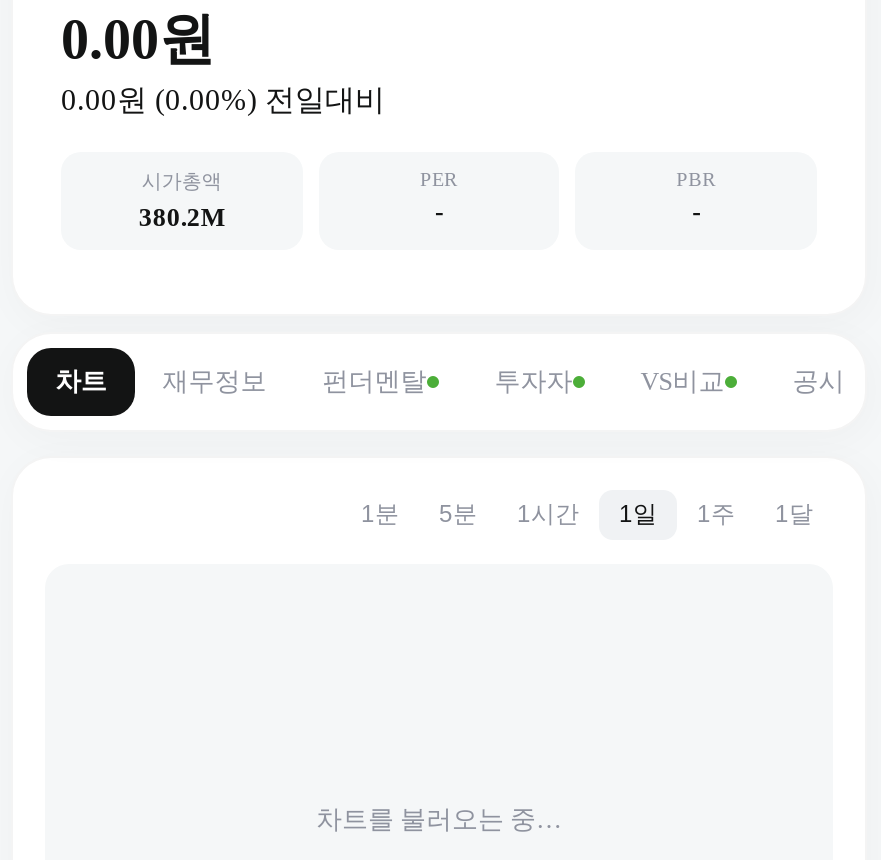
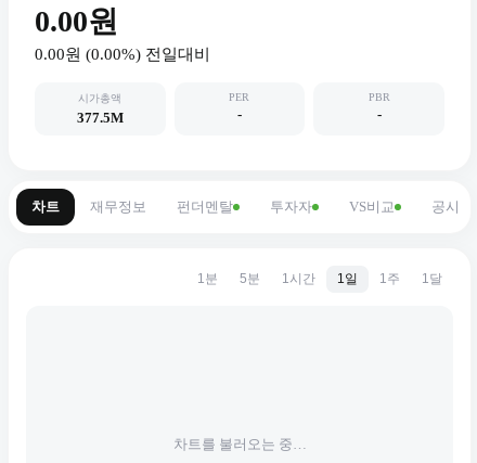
- 380.2M
+ 377.5M
